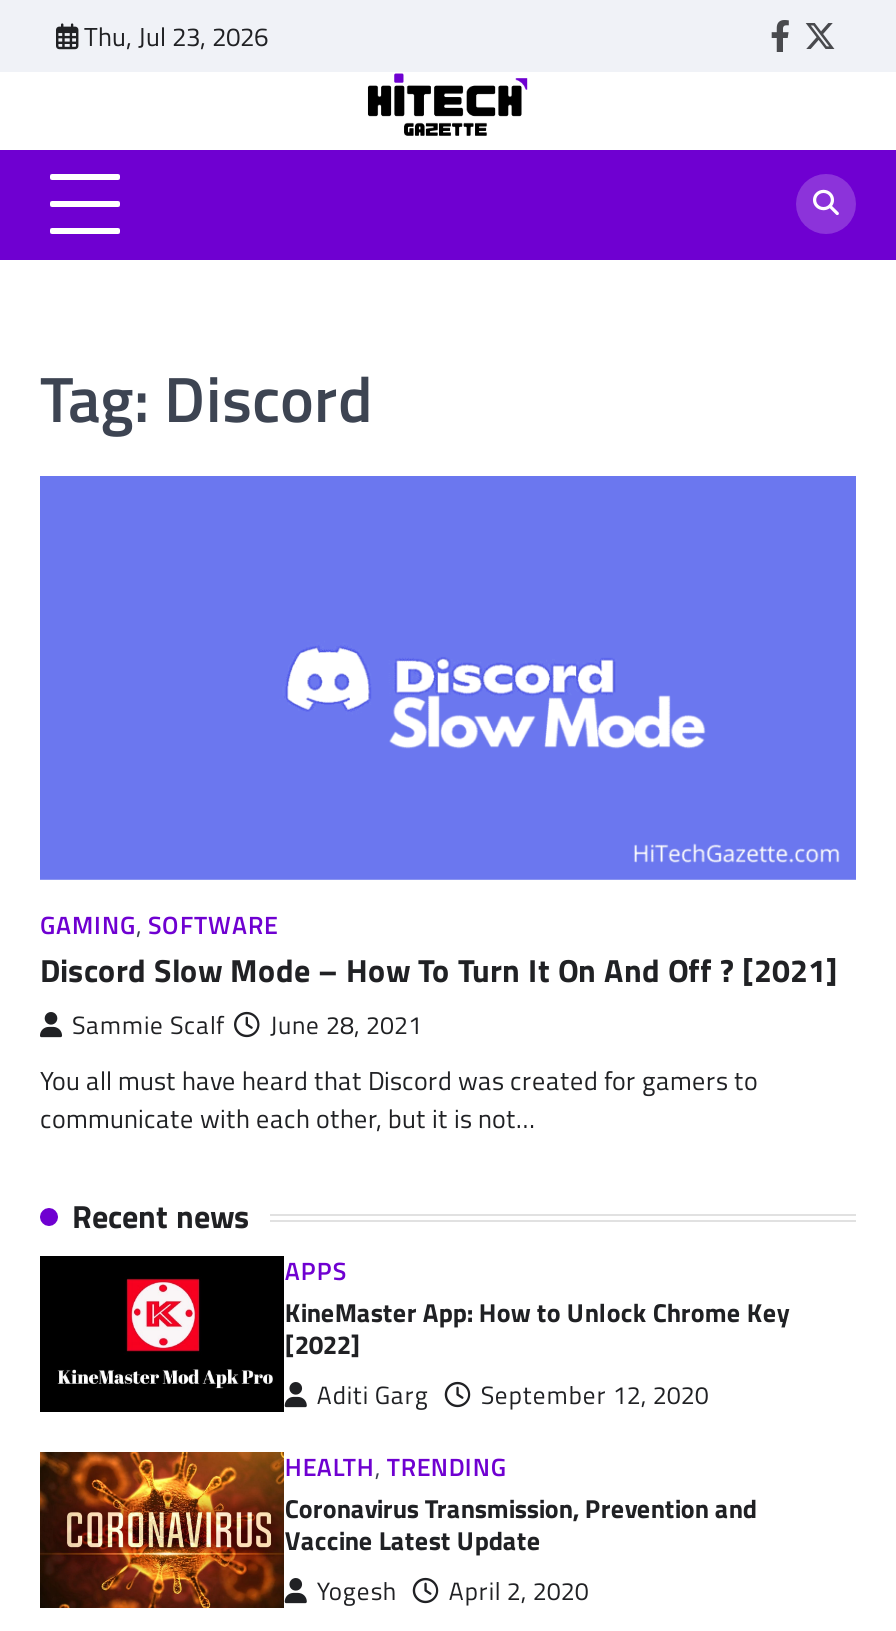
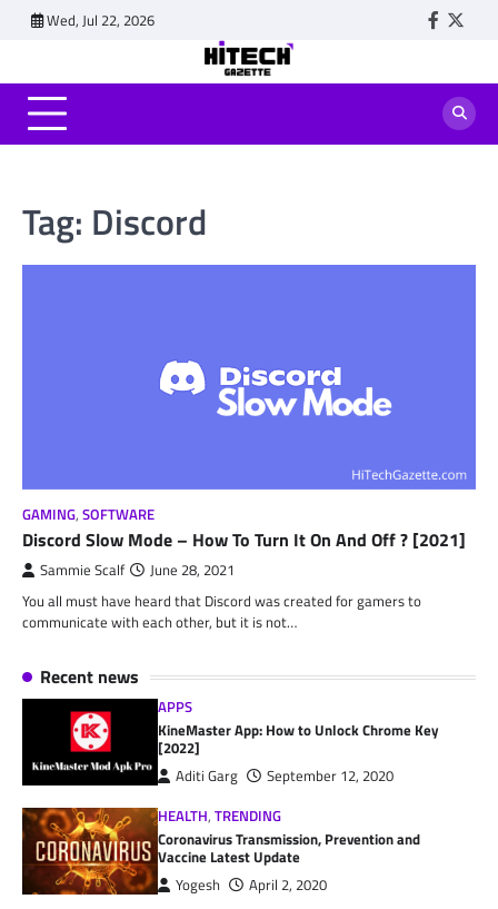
- Thu, Jul 23, 2026
+ Wed, Jul 22, 2026
